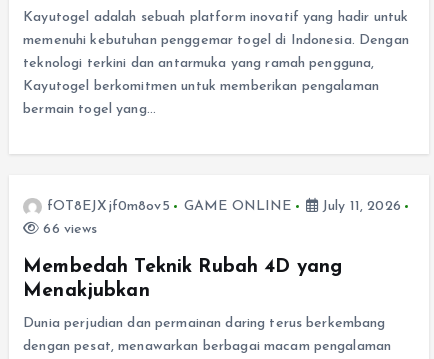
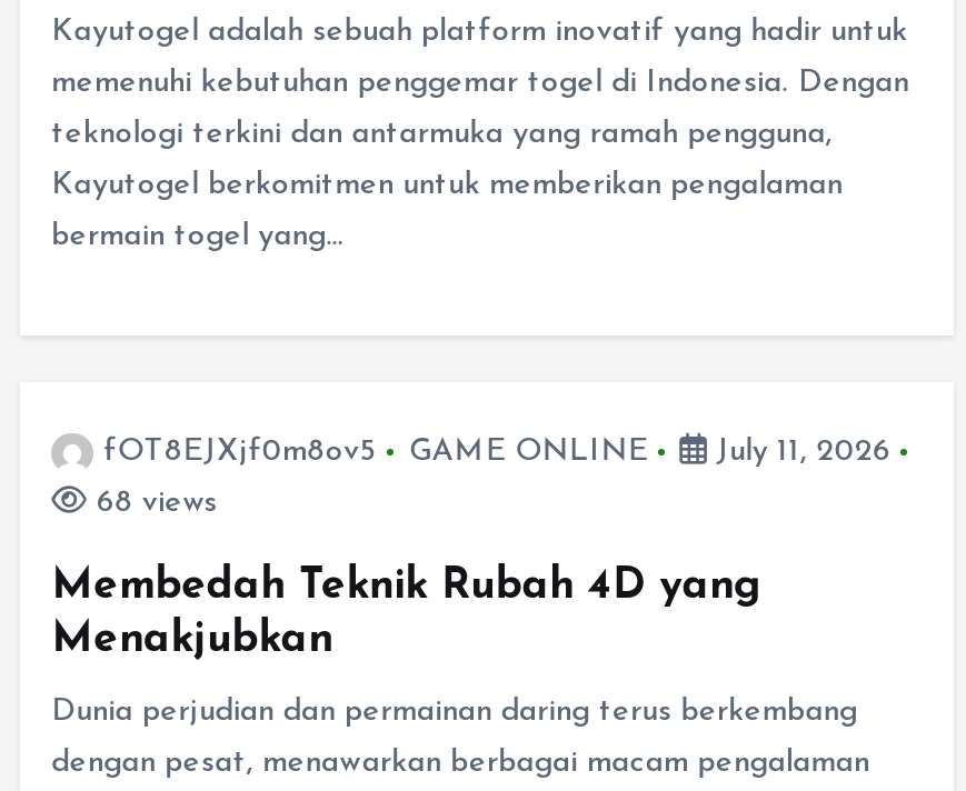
- 66 views
+ 68 views
